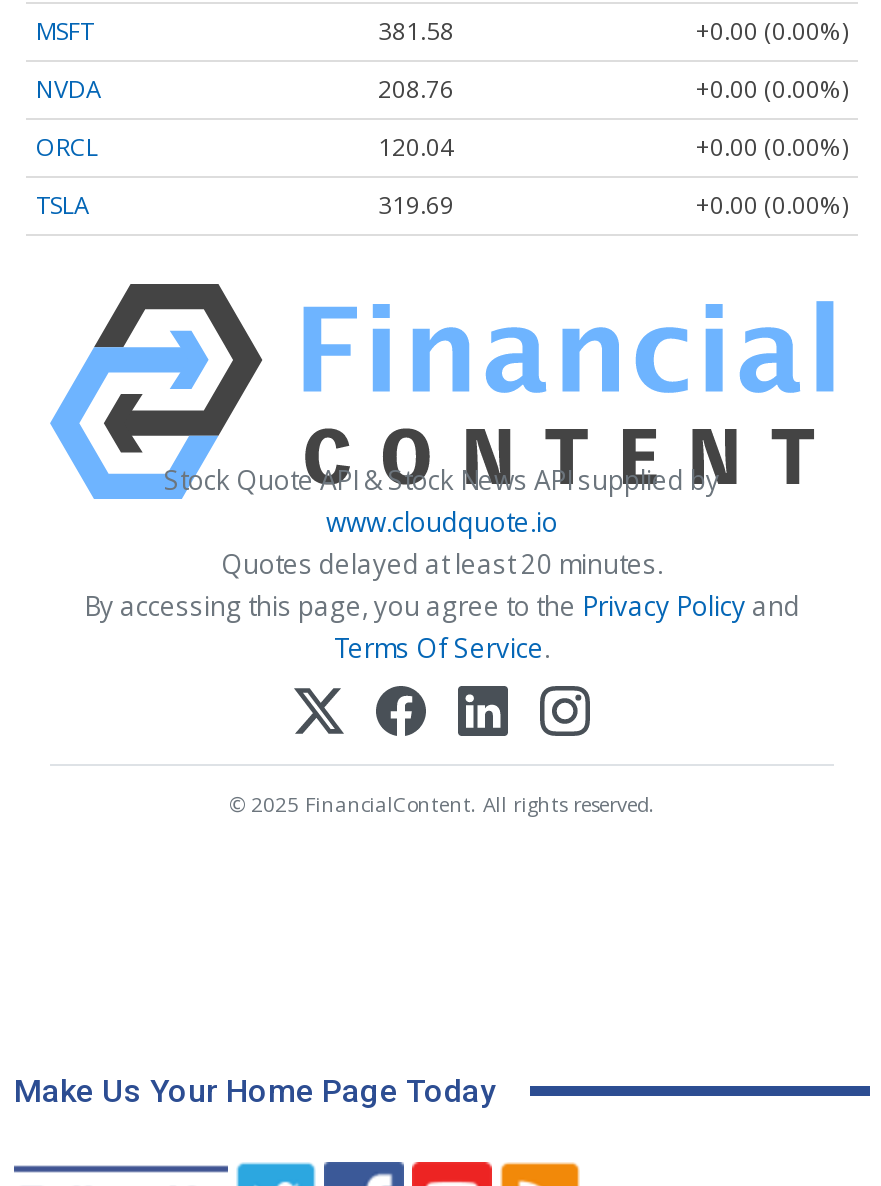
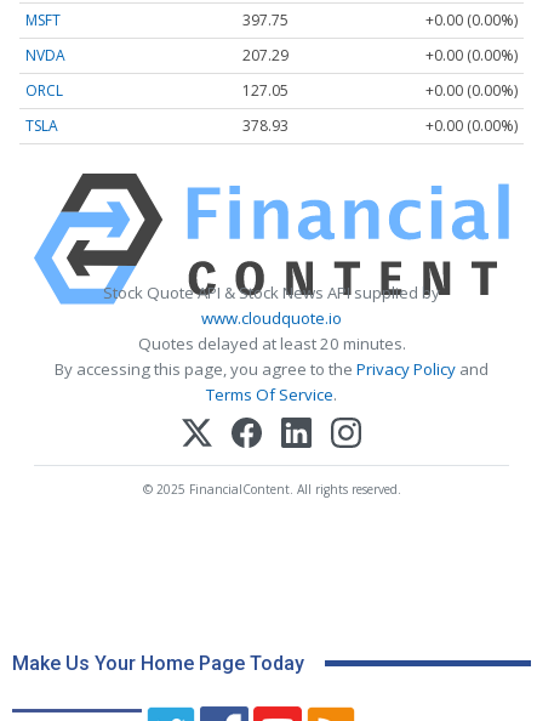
- 381.58
+ 397.75

- 208.76
+ 207.29

- 120.04
+ 127.05

- 319.69
+ 378.93
